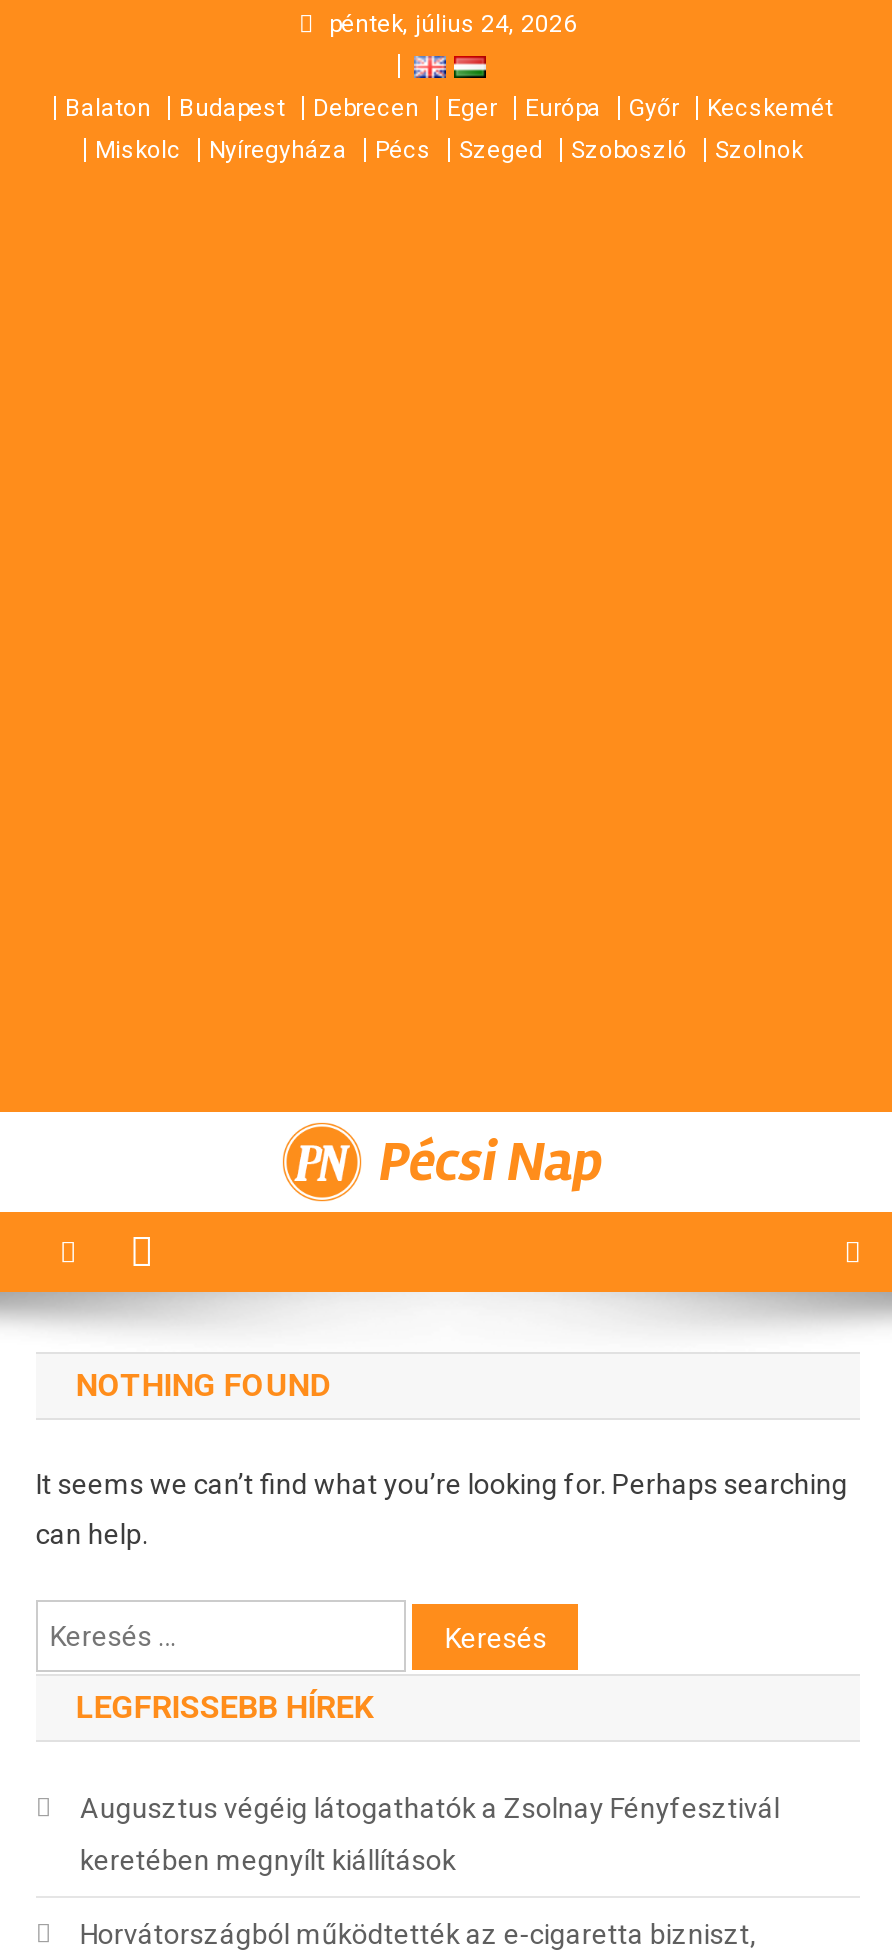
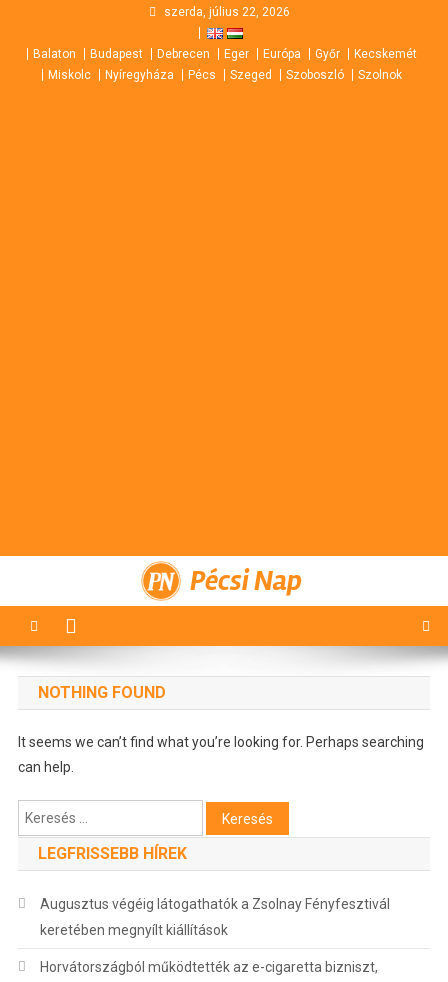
- péntek, július 24, 2026
+ szerda, július 22, 2026
